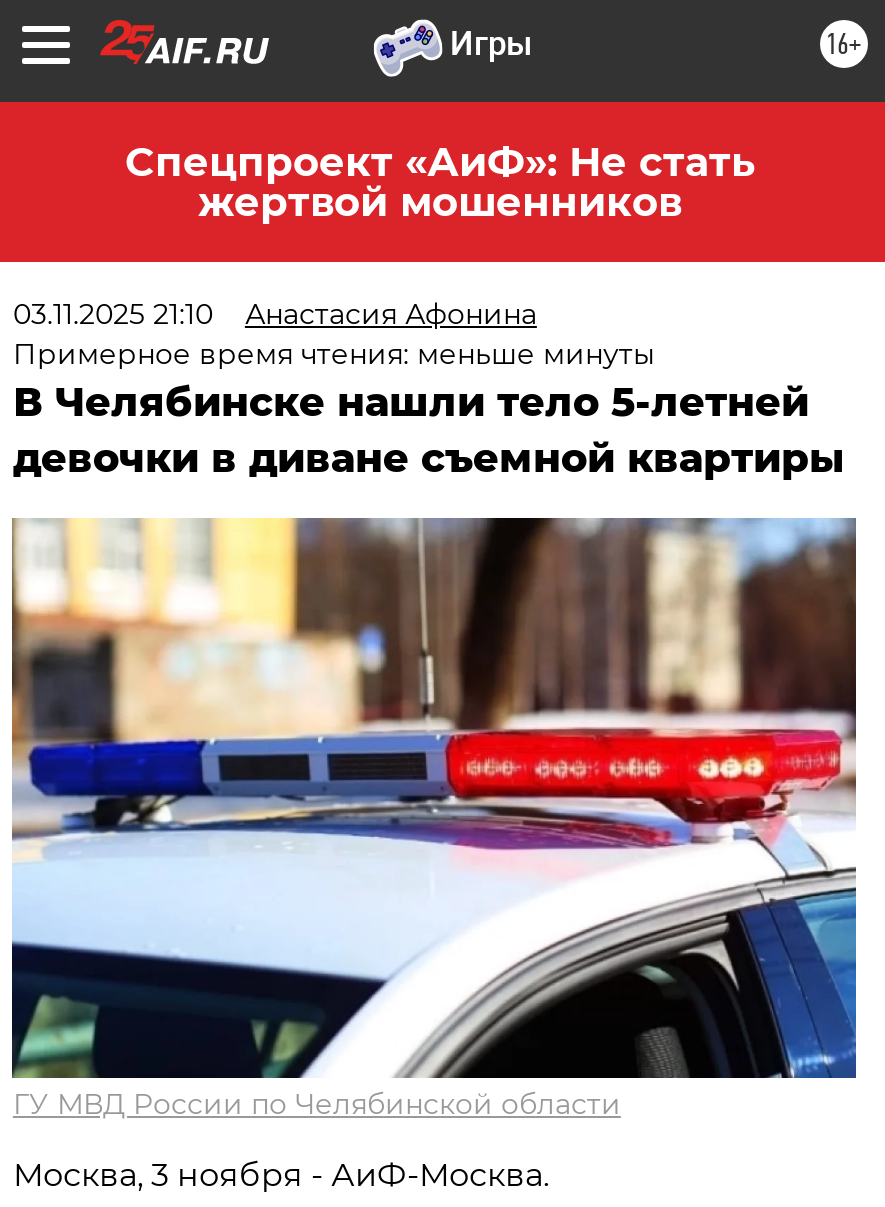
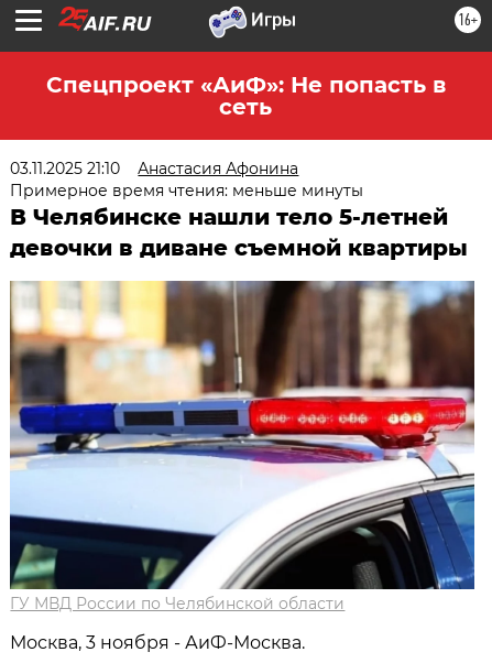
- Спецпроект «АиФ»: Не стать
- жертвой мошенников
+ Спецпроект «АиФ»: Не попасть в
+ сеть
